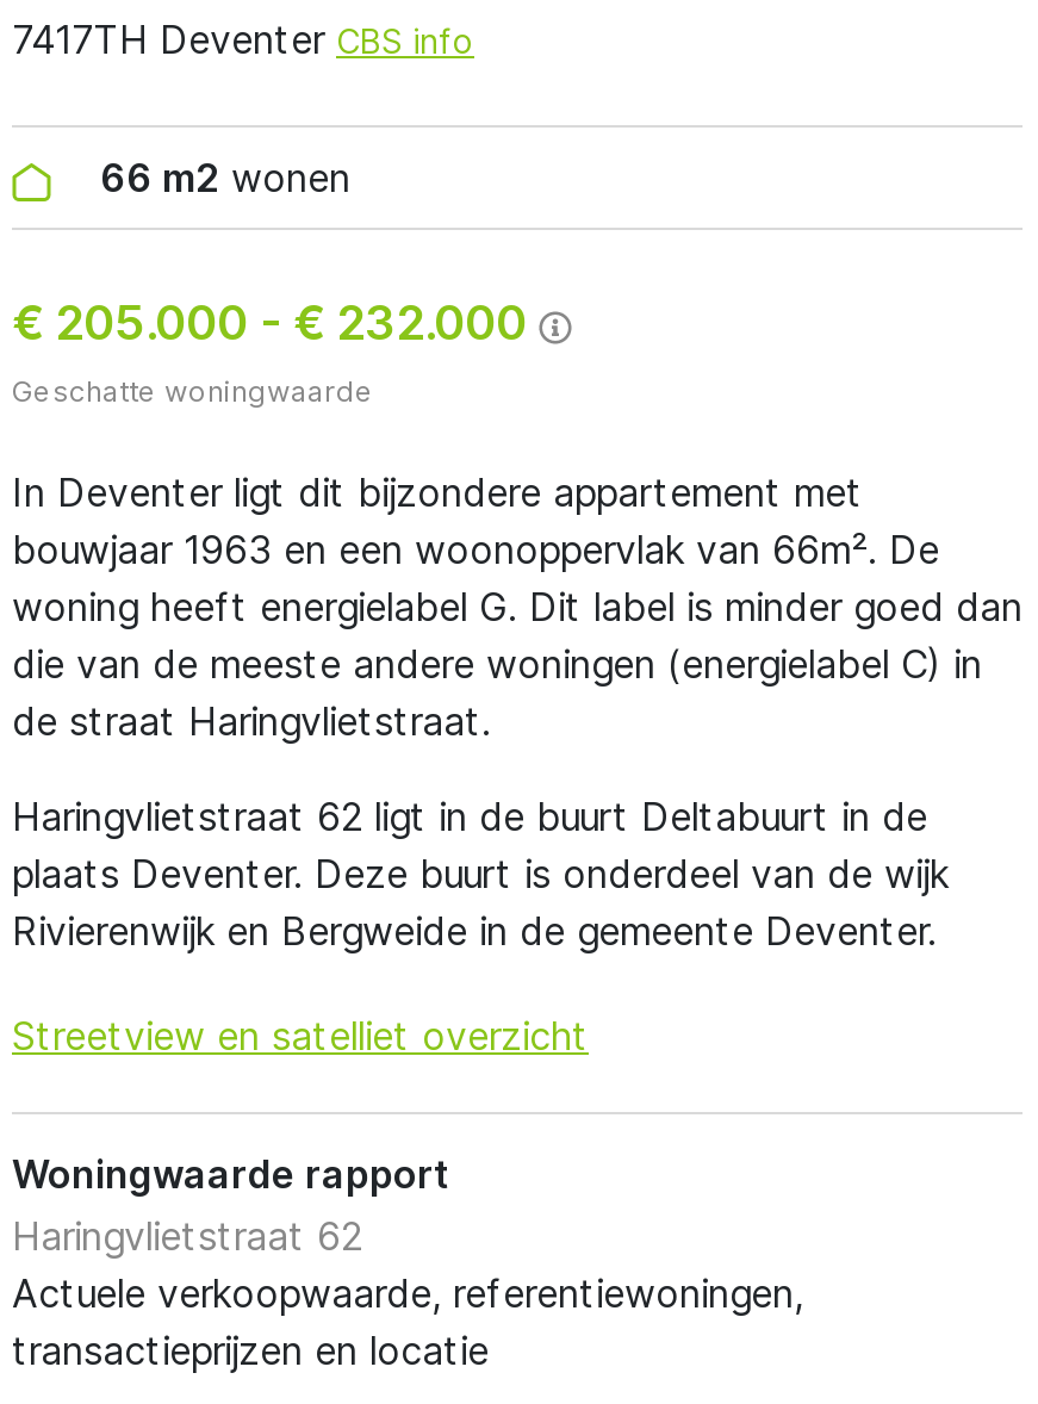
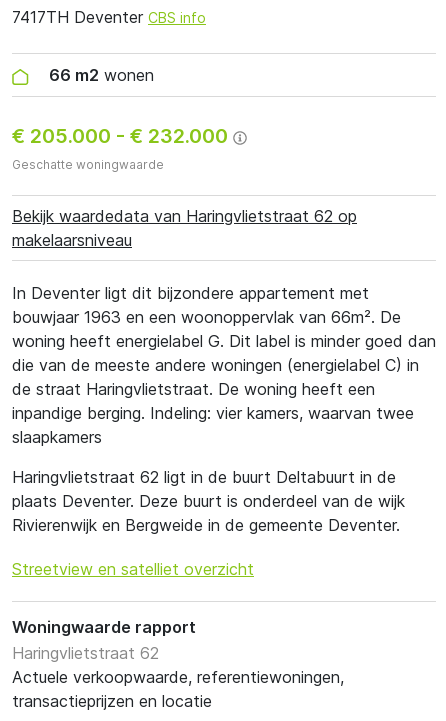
+ Bekijk waardedata van Haringvlietstraat 62 op
+ makelaarsniveau

- de straat Haringvlietstraat.
+ de straat Haringvlietstraat. De woning heeft een
+ inpandige berging. Indeling: vier kamers, waarvan twee
+ slaapkamers
